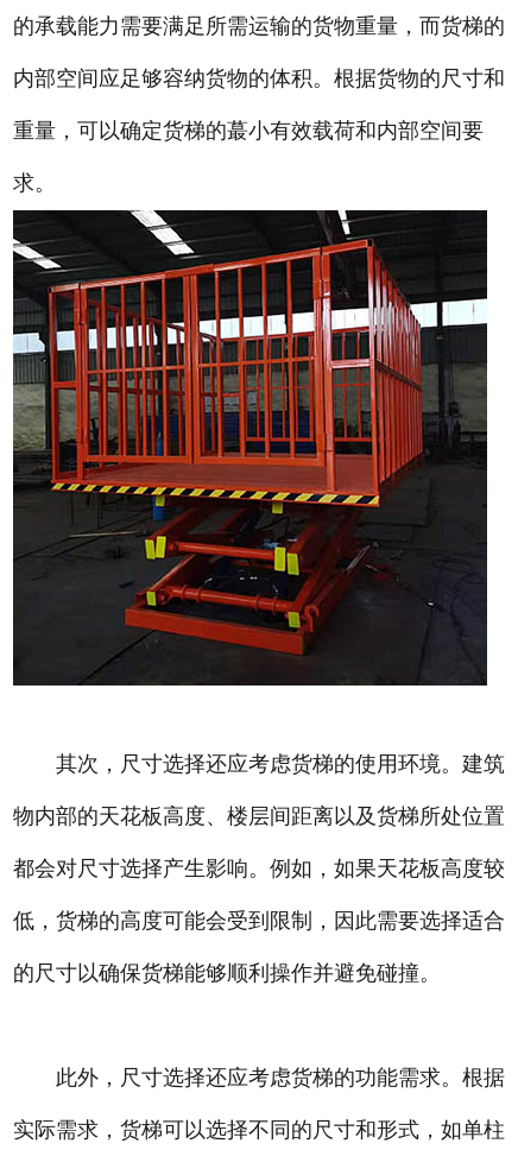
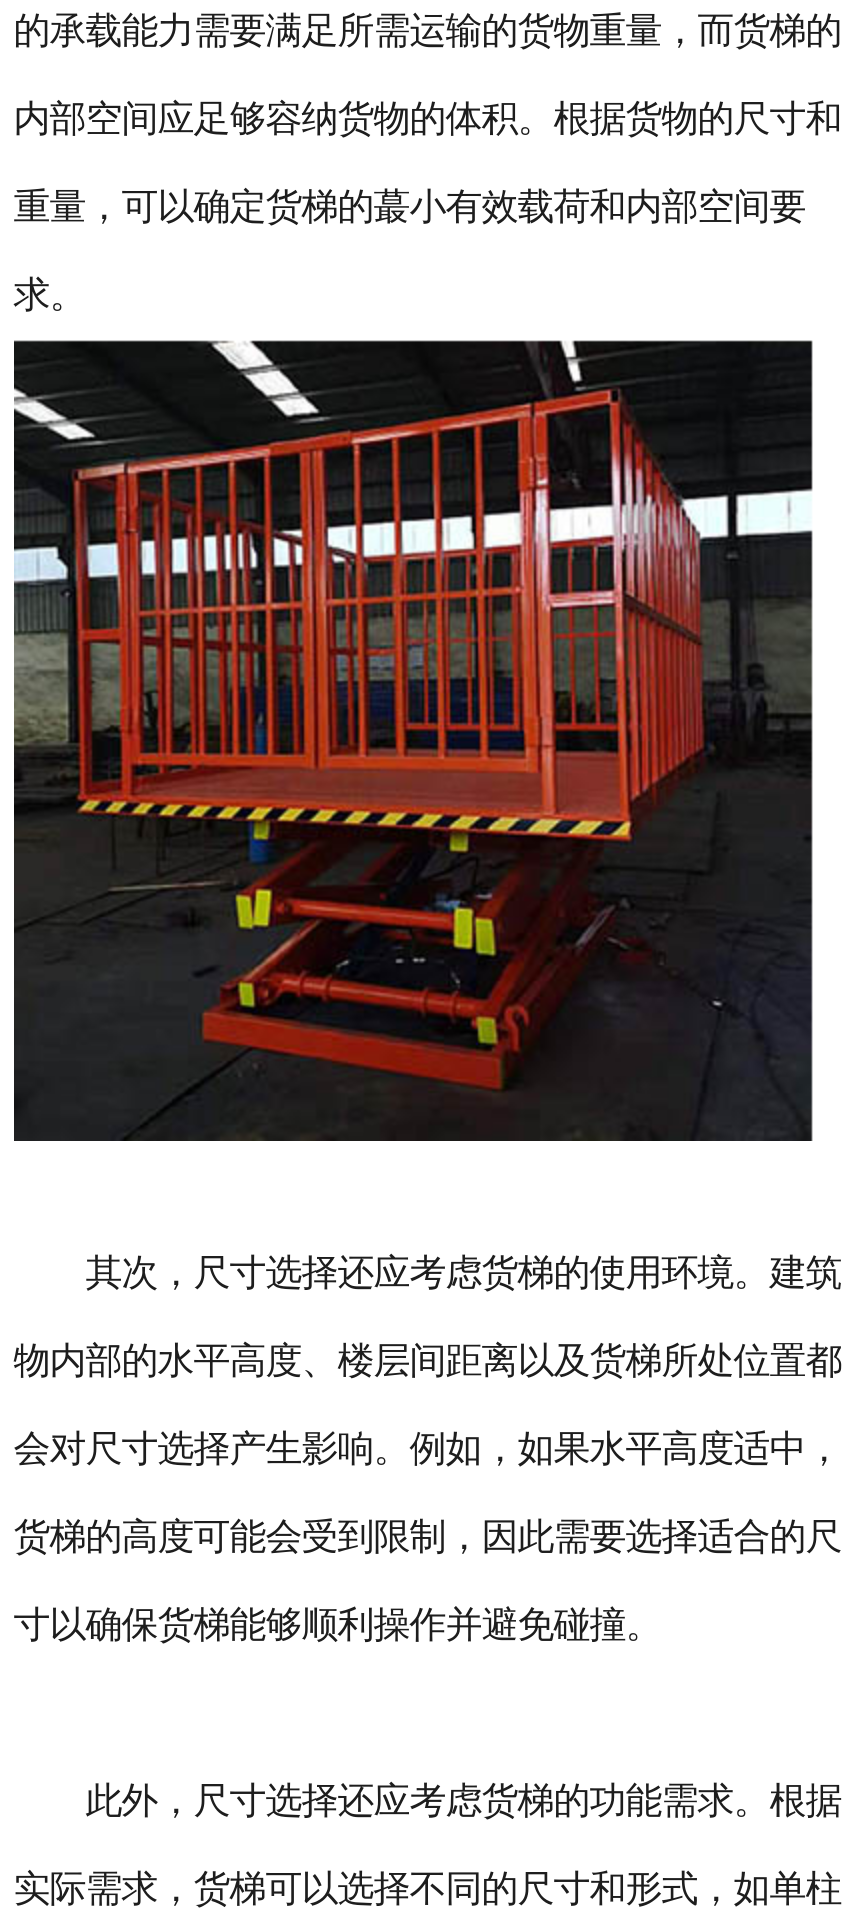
- 物内部的天花板高度、楼层间距离以及货梯所处位置
+ 物内部的水平高度、楼层间距离以及货梯所处位置都

- 都会对尺寸选择产生影响。例如，如果天花板高度较
+ 会对尺寸选择产生影响。例如，如果水平高度适中，

- 低，货梯的高度可能会受到限制，因此需要选择适合
+ 货梯的高度可能会受到限制，因此需要选择适合的尺

- 的尺寸以确保货梯能够顺利操作并避免碰撞。
+ 寸以确保货梯能够顺利操作并避免碰撞。
